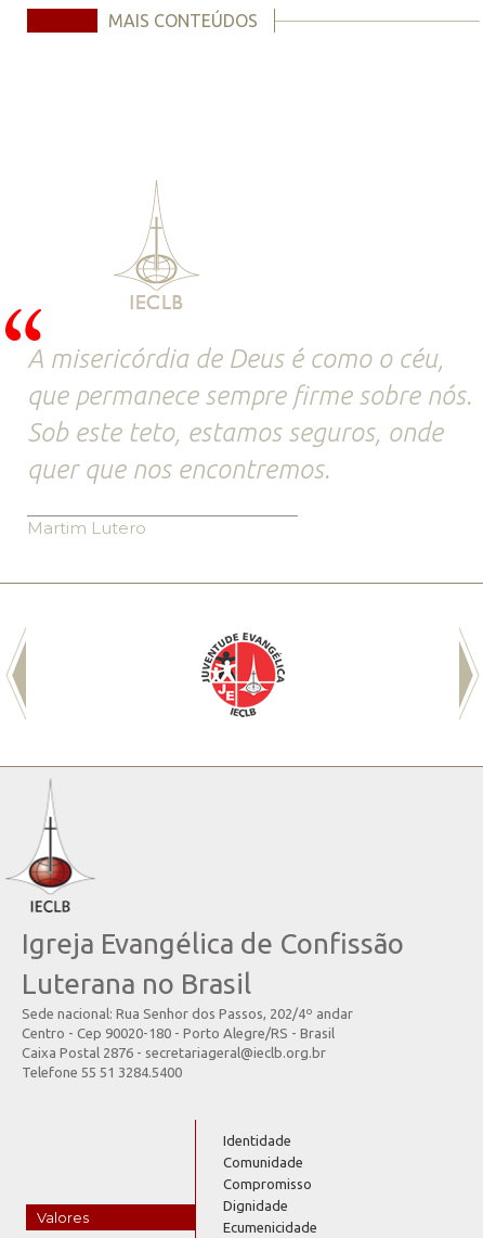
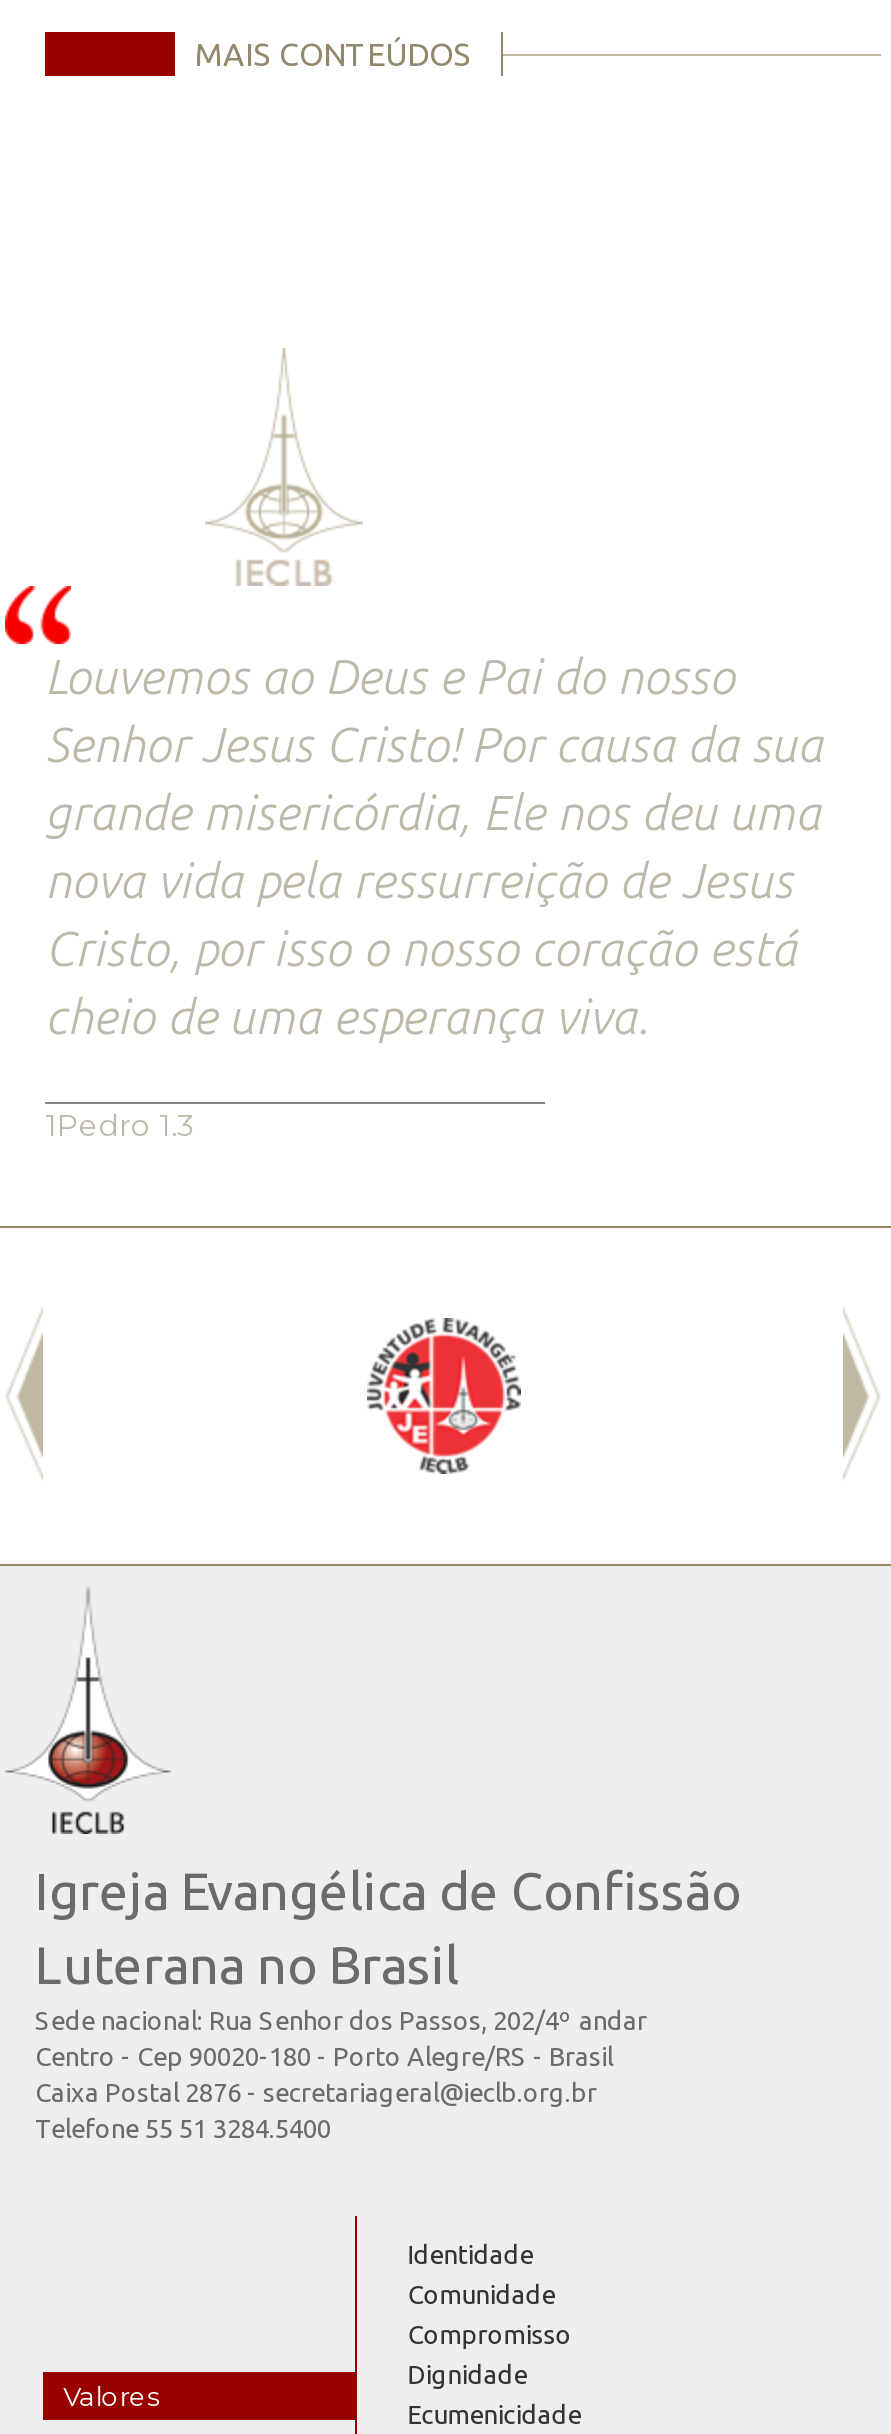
- A misericórdia de Deus é como o céu,
- que permanece sempre firme sobre nós.
- Sob este teto, estamos seguros, onde
- quer que nos encontremos.
+ Louvemos ao Deus e Pai do nosso
+ Senhor Jesus Cristo! Por causa da sua
+ grande misericórdia, Ele nos deu uma
+ nova vida pela ressurreição de Jesus
+ Cristo, por isso o nosso coração está
+ cheio de uma esperança viva.

- Martim Lutero
+ 1Pedro 1.3
